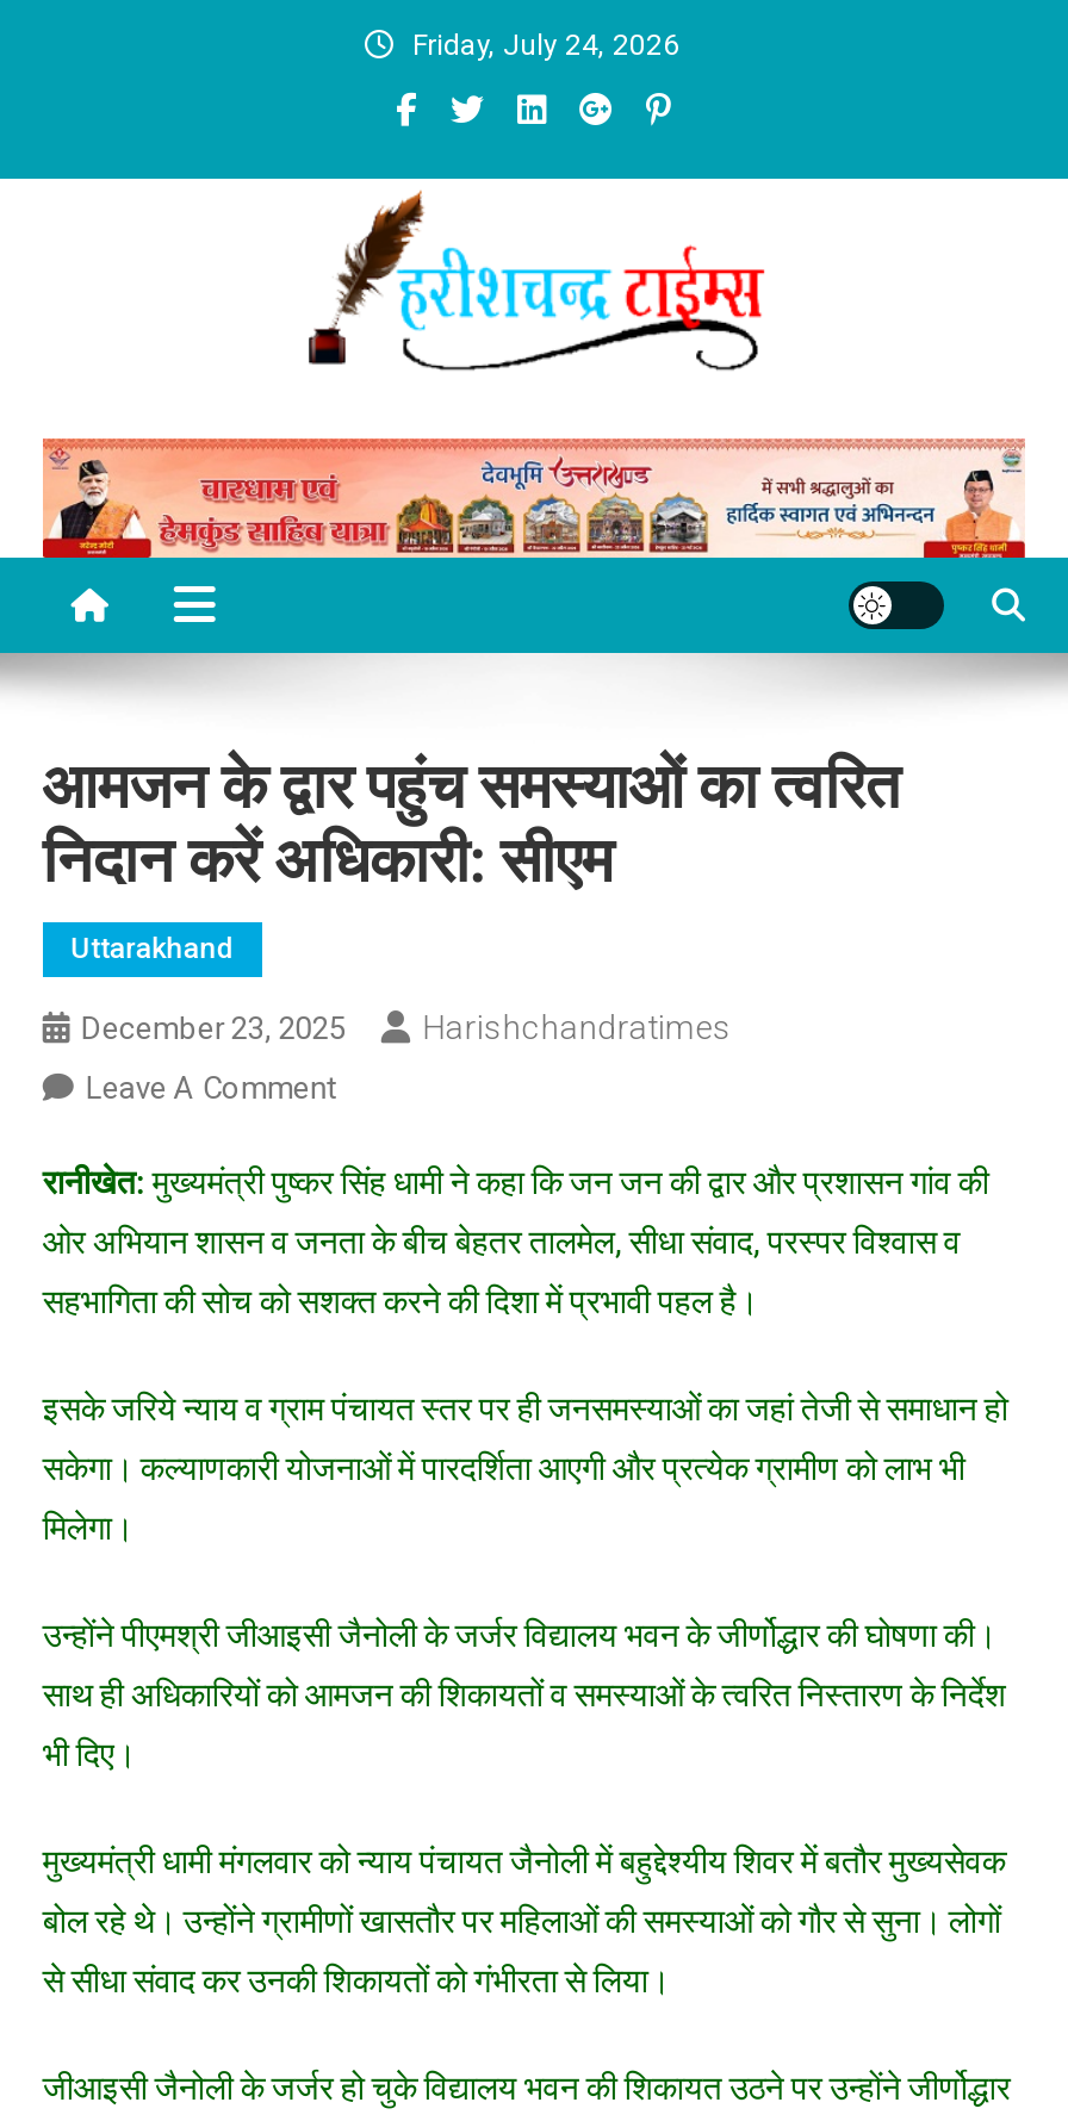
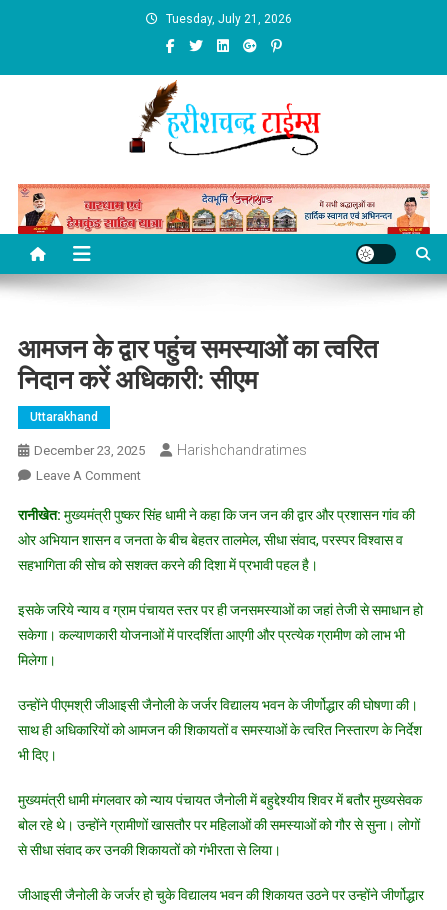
- Friday, July 24, 2026
+ Tuesday, July 21, 2026
